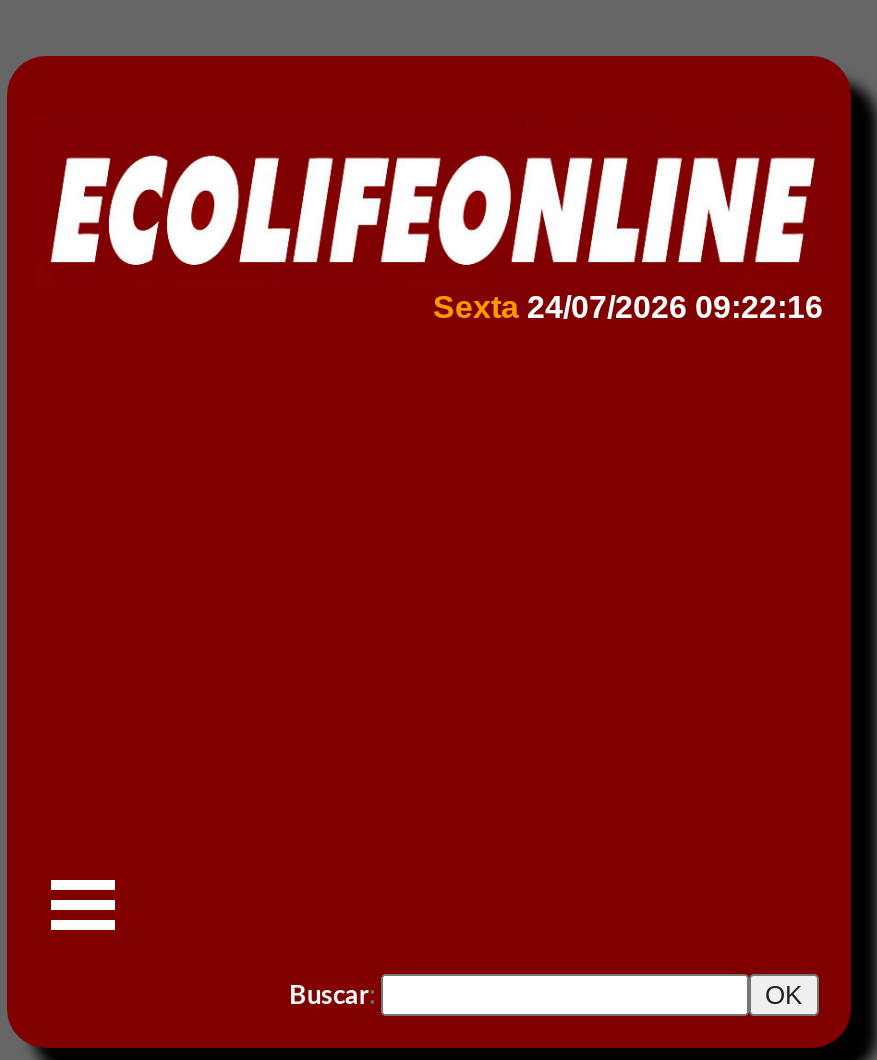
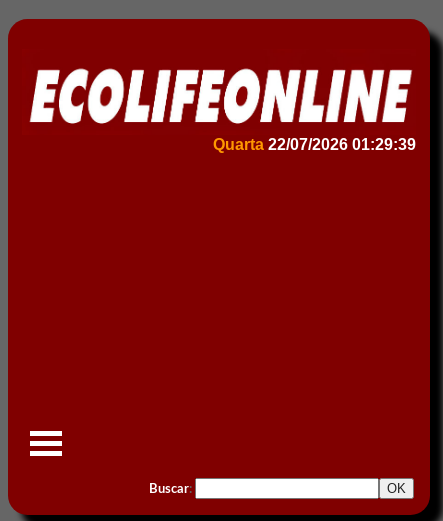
- Sexta 24/07/2026 09:22:16
+ Quarta 22/07/2026 01:29:39
